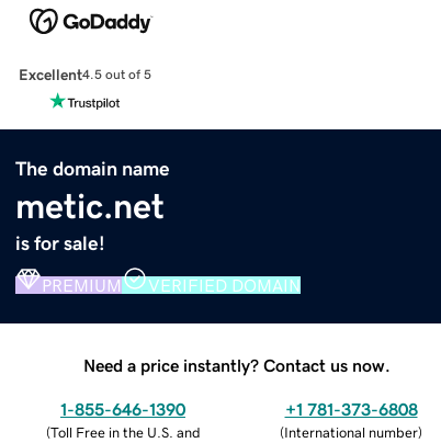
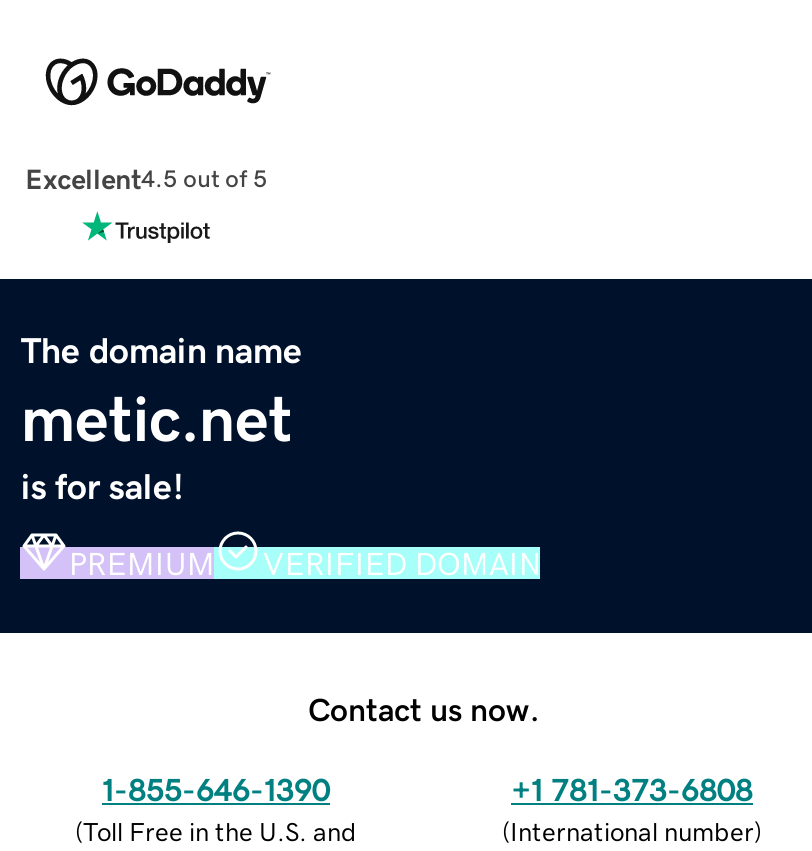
- Need a price instantly? Contact us now.
+ Contact us now.
